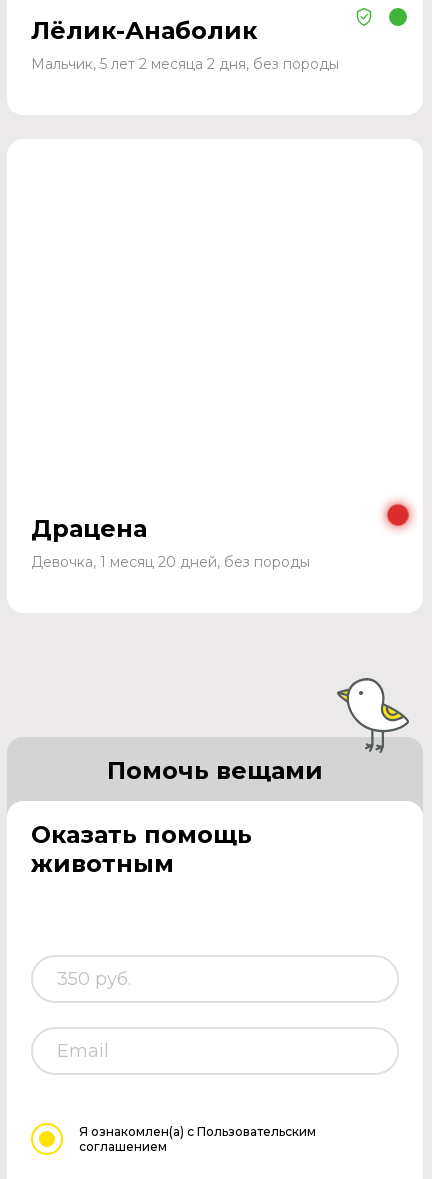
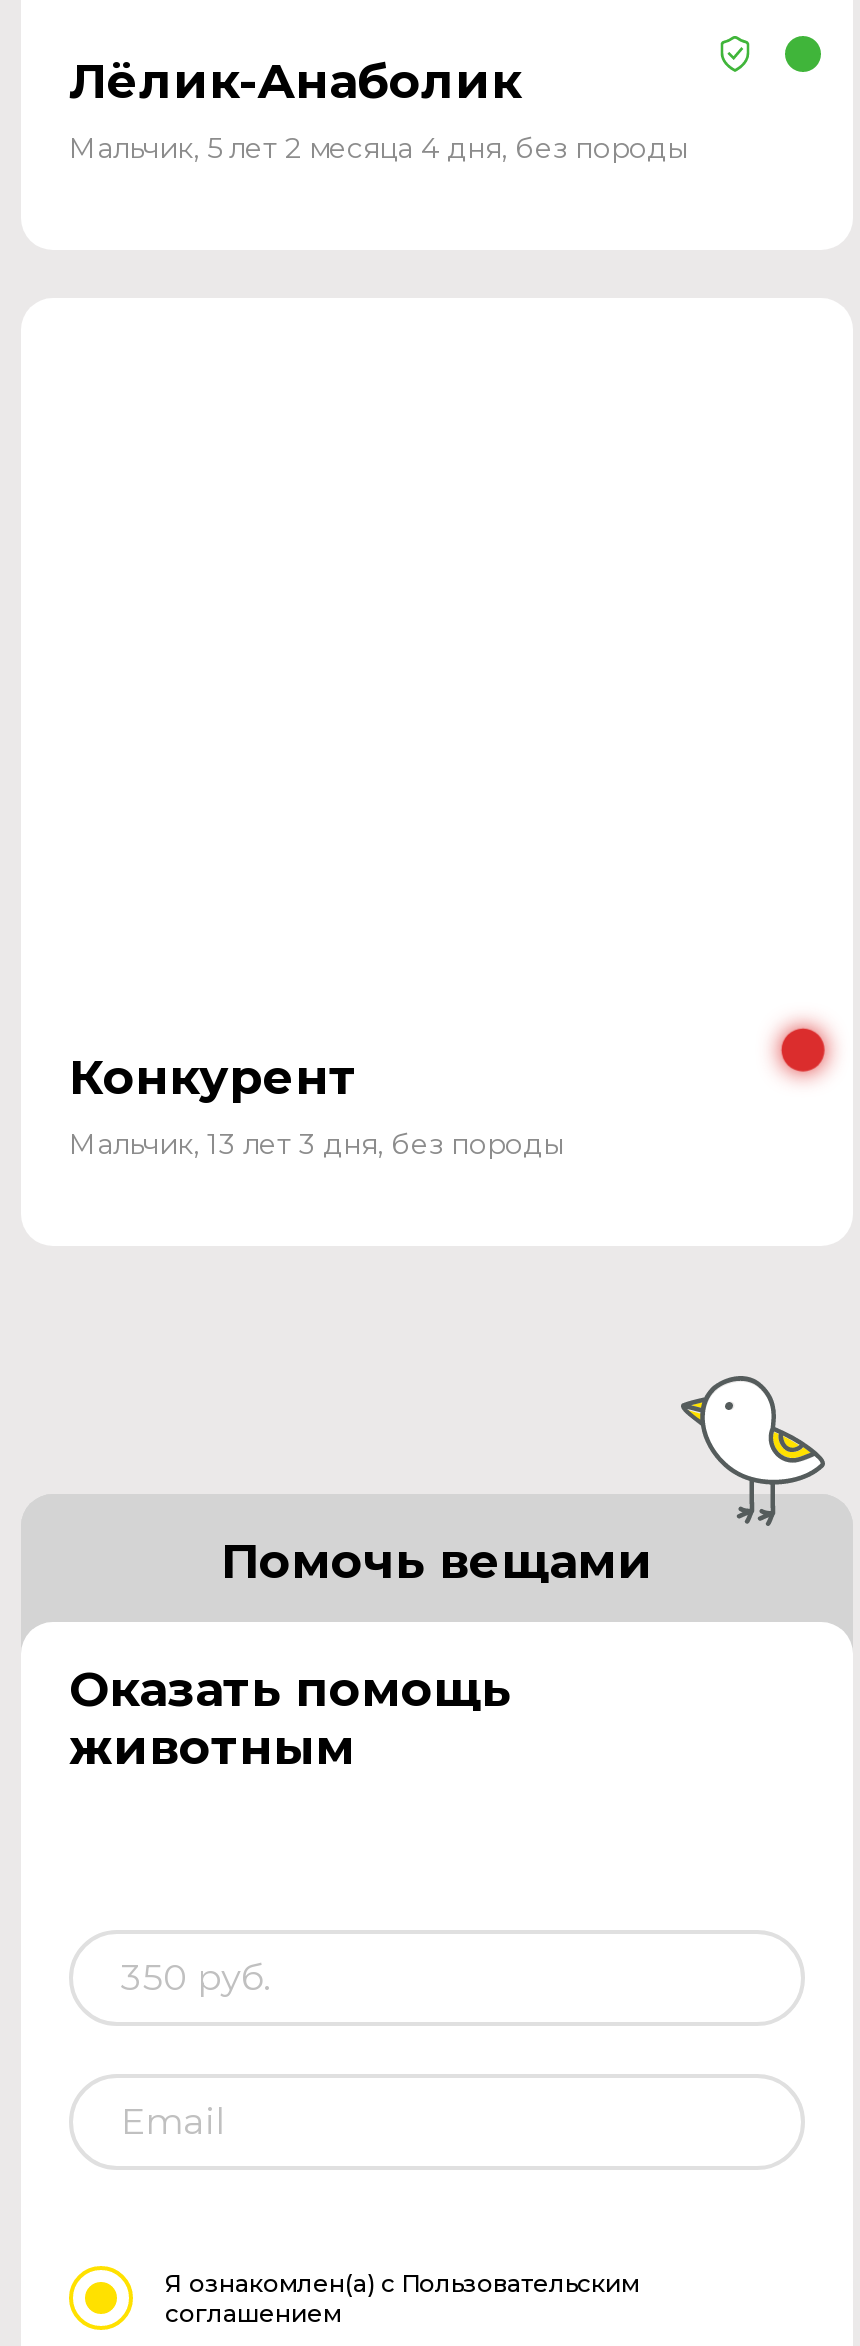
- Мальчик, 5 лет 2 месяца 2 дня, без породы
+ Мальчик, 5 лет 2 месяца 4 дня, без породы

- Драцена
- Девочка, 1 месяц 20 дней, без породы
+ Конкурент
+ Мальчик, 13 лет 3 дня, без породы
